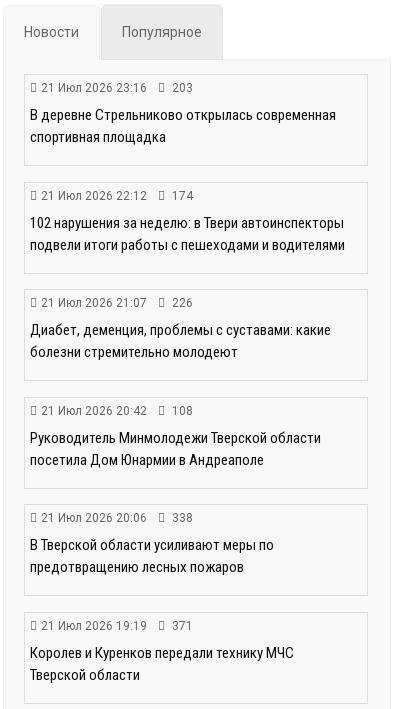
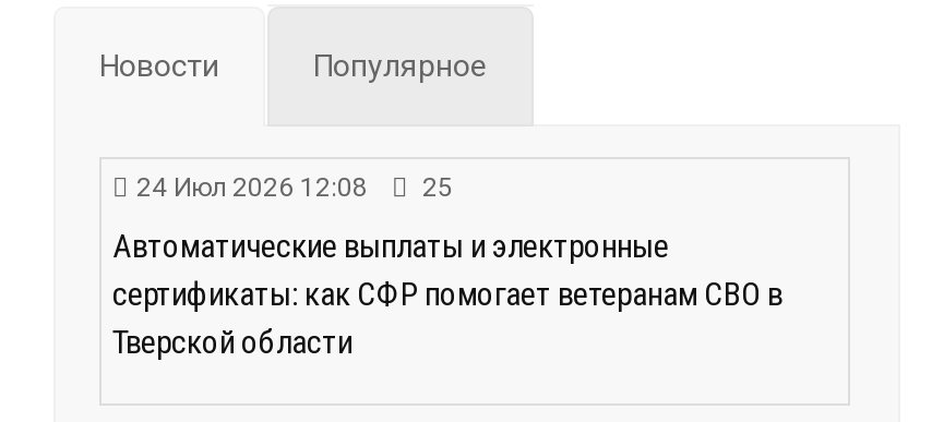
- 21 Июл 2026 23:16
- 203
- В деревне Стрельниково открылась современная
- спортивная площадка
- 21 Июл 2026 22:12
- 174
- 102 нарушения за неделю: в Твери автоинспекторы
- подвели итоги работы с пешеходами и водителями
- 21 Июл 2026 21:07
- 226
- Диабет, деменция, проблемы с суставами: какие
- болезни стремительно молодеют
- 21 Июл 2026 20:42
- 108
- Руководитель Минмолодежи Тверской области
- посетила Дом Юнармии в Андреаполе
- 21 Июл 2026 20:06
- 338
- В Тверской области усиливают меры по
- предотвращению лесных пожаров
- 21 Июл 2026 19:19
- 371
- Королев и Куренков передали технику МЧС
+ 24 Июл 2026 12:08
+ 25
+ Автоматические выплаты и электронные
+ сертификаты: как СФР помогает ветеранам СВО в
